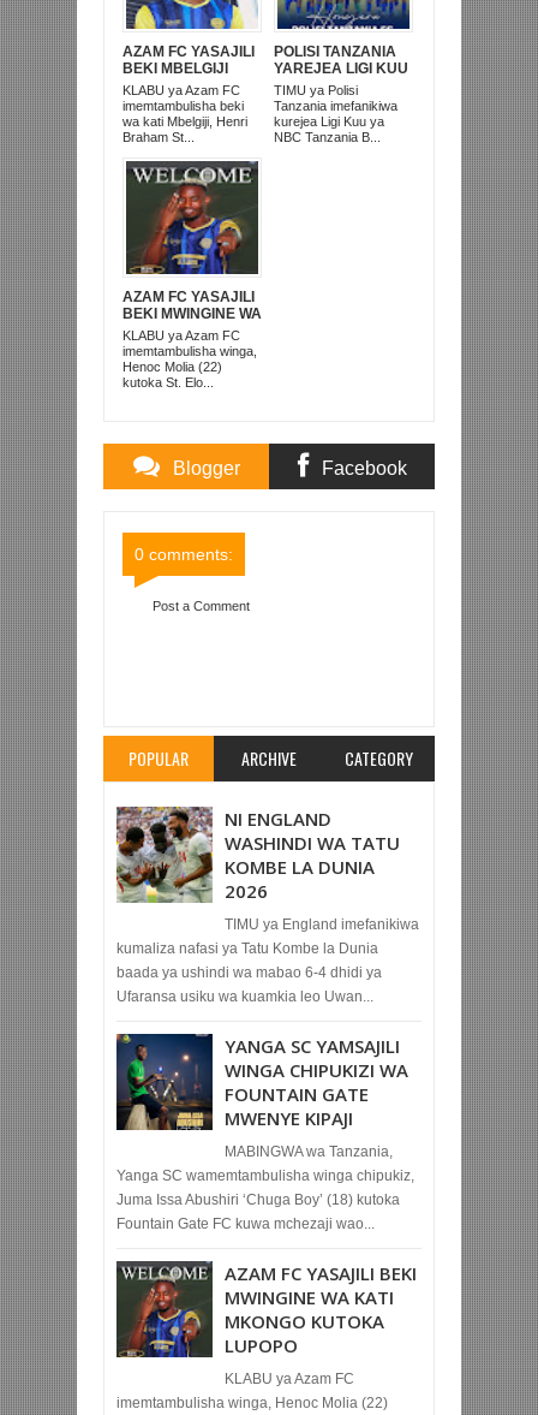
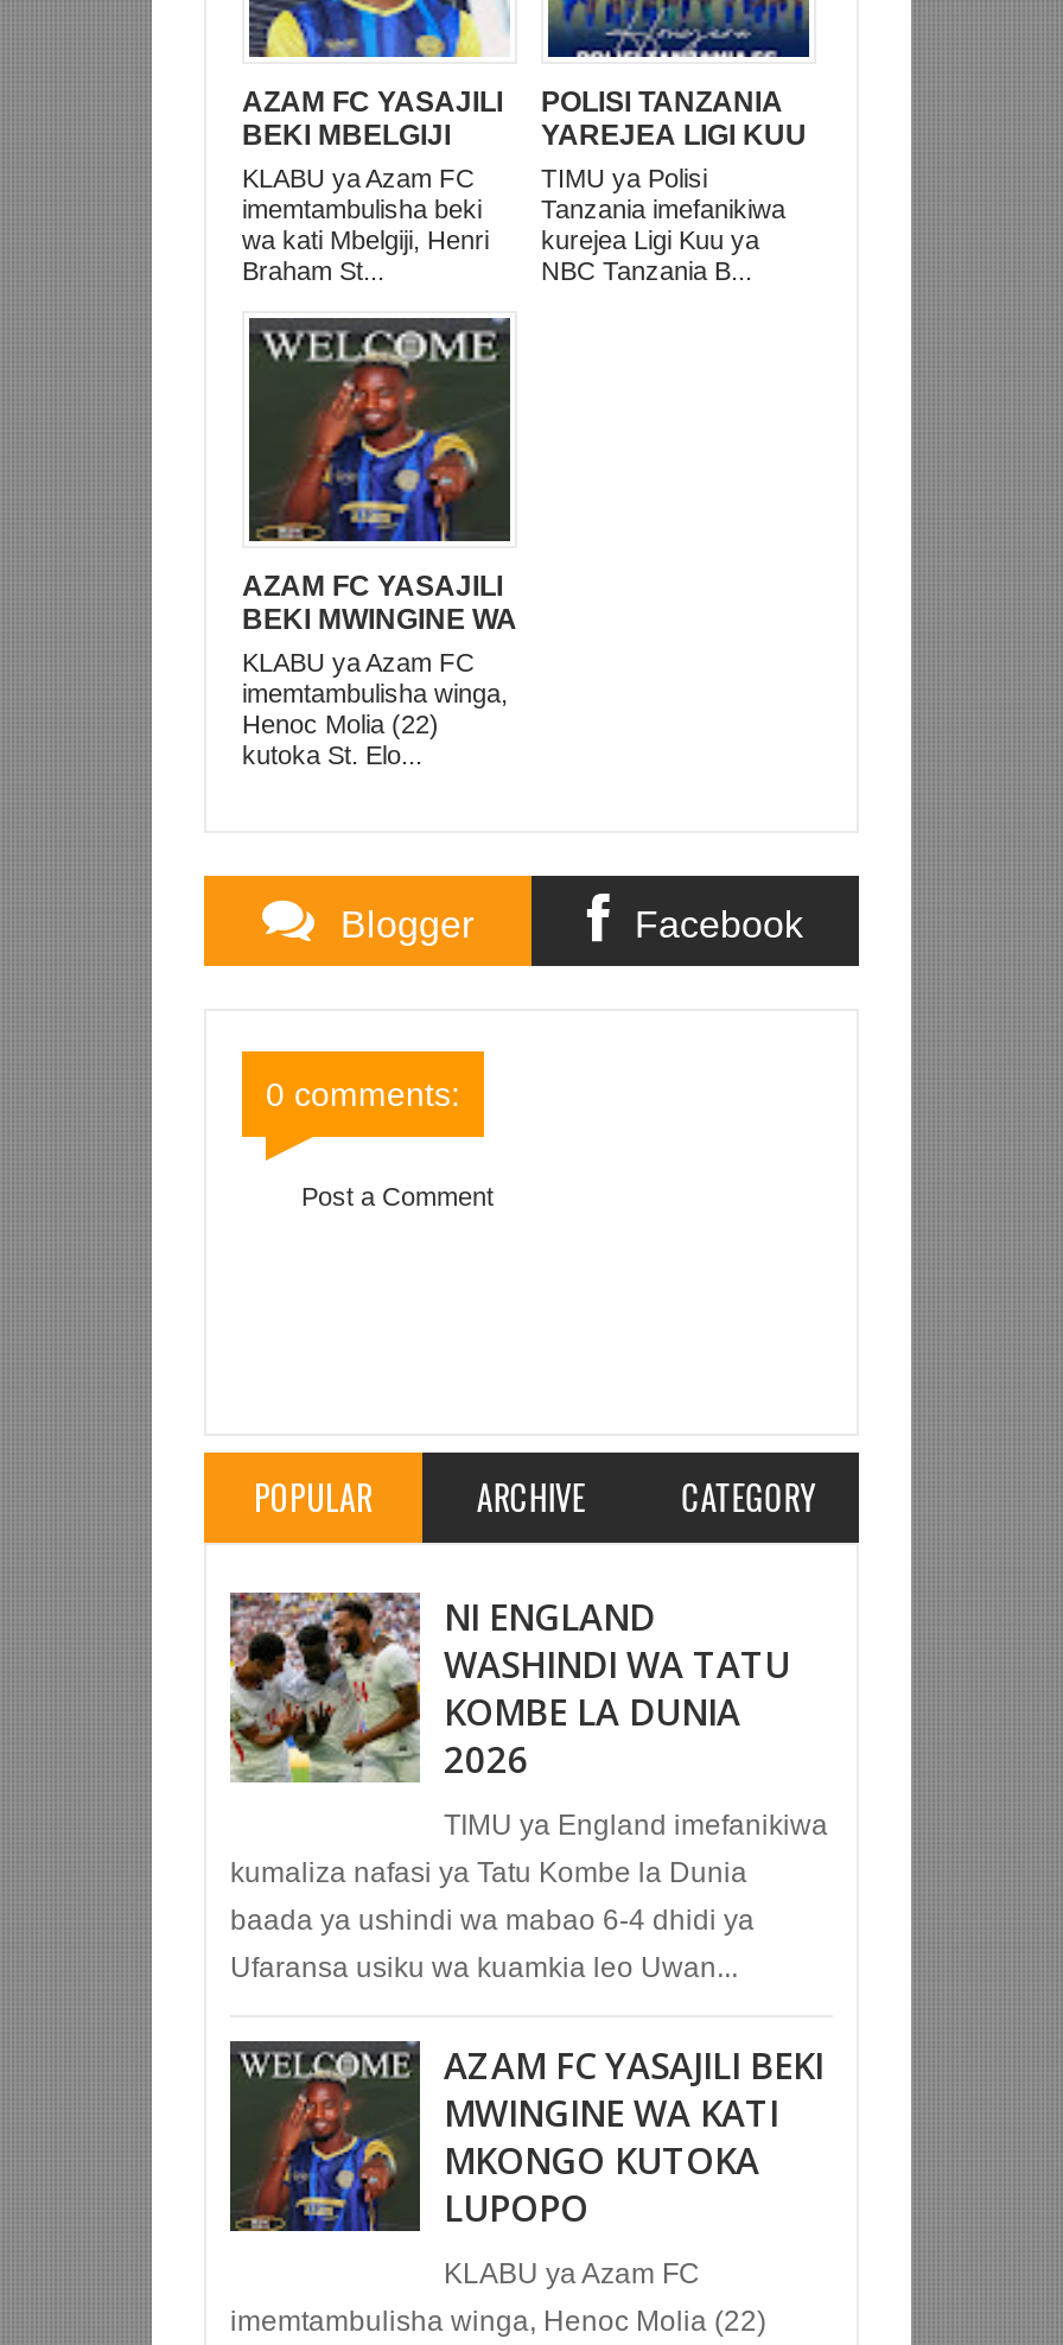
- [image]
- YANGA SC YAMSAJILI
- WINGA CHIPUKIZI WA
- FOUNTAIN GATE
- MWENYE KIPAJI
- MABINGWA wa Tanzania,
- Yanga SC wamemtambulisha winga chipukiz,
- Juma Issa Abushiri ‘Chuga Boy’ (18) kutoka
- Fountain Gate FC kuwa mchezaji wao...
